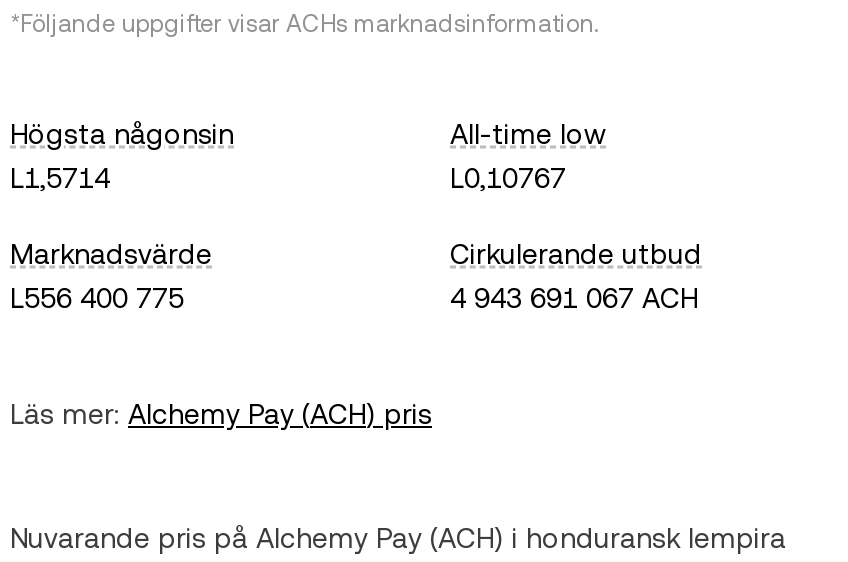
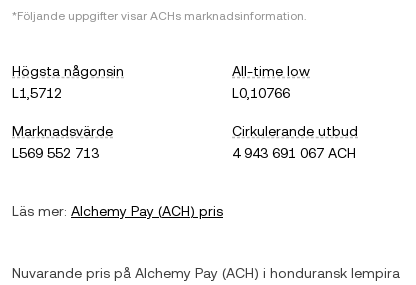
- L1,5714
+ L1,5712

- L0,10767
+ L0,10766

- L556 400 775
+ L569 552 713
